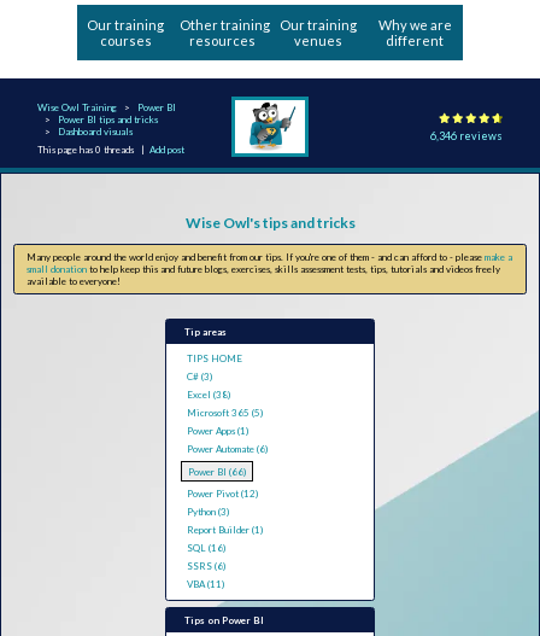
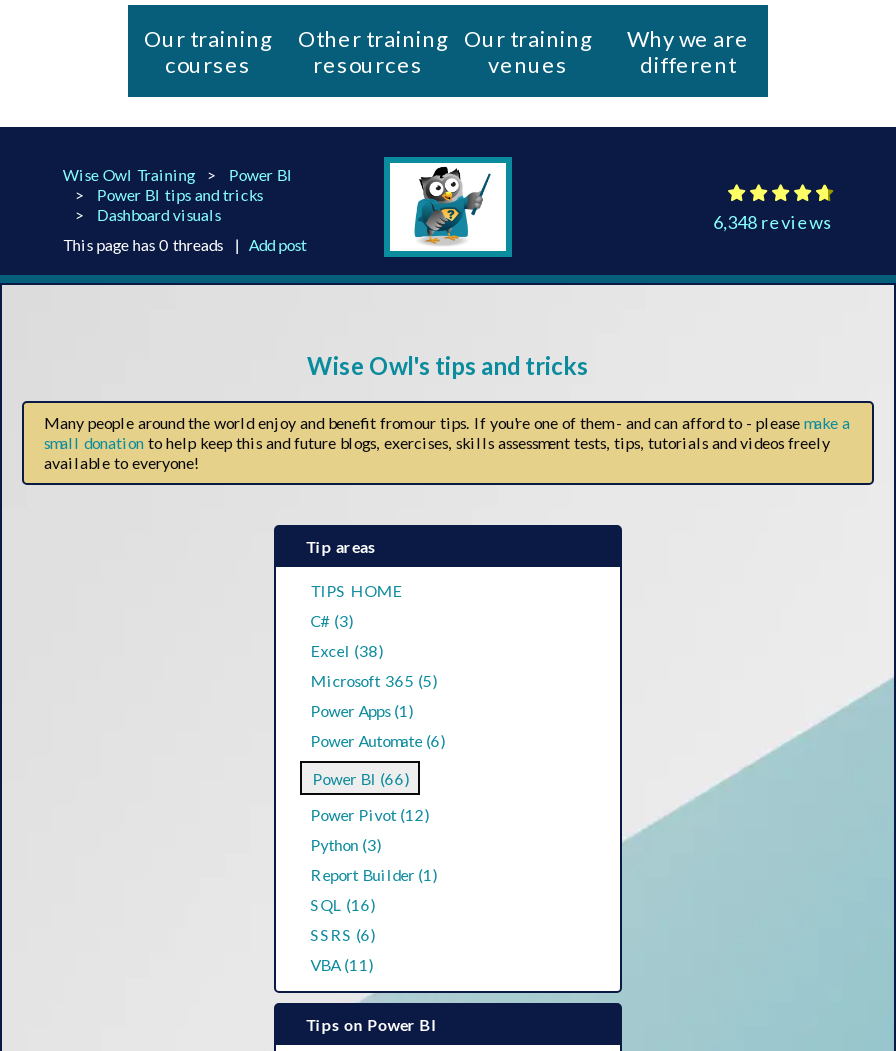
- 6,346 reviews
+ 6,348 reviews
